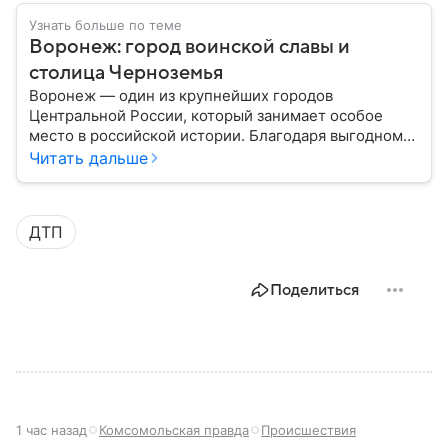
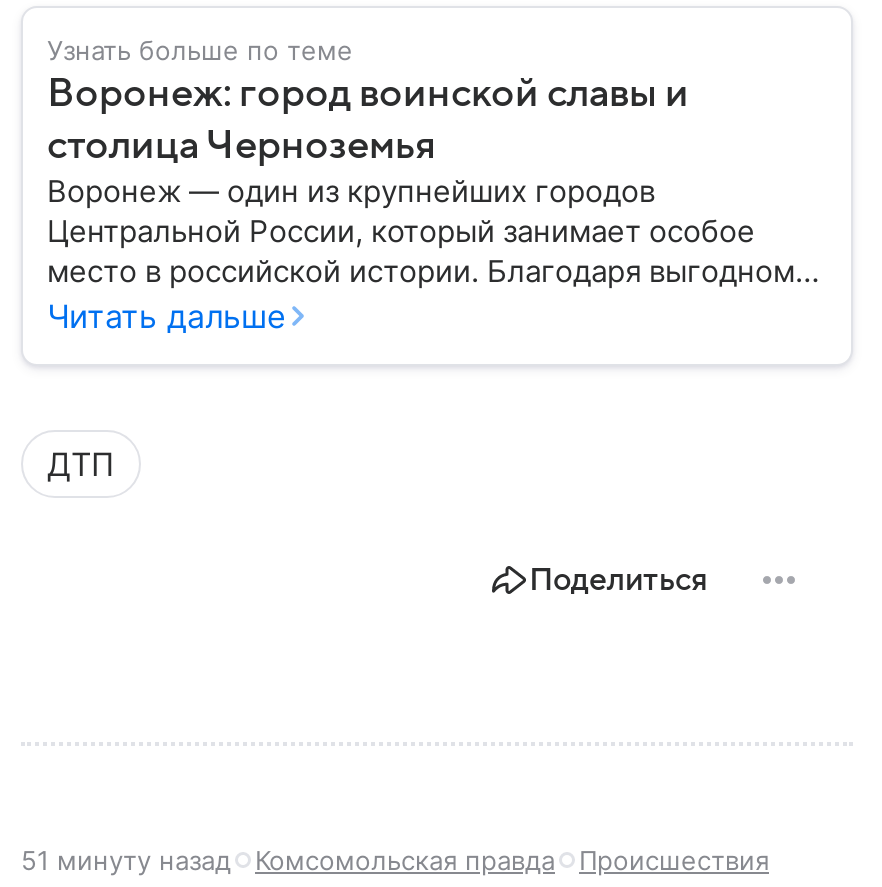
- 1 час назад Комсомольская правда Происшествия
+ 51 минуту назад Комсомольская правда Происшествия
